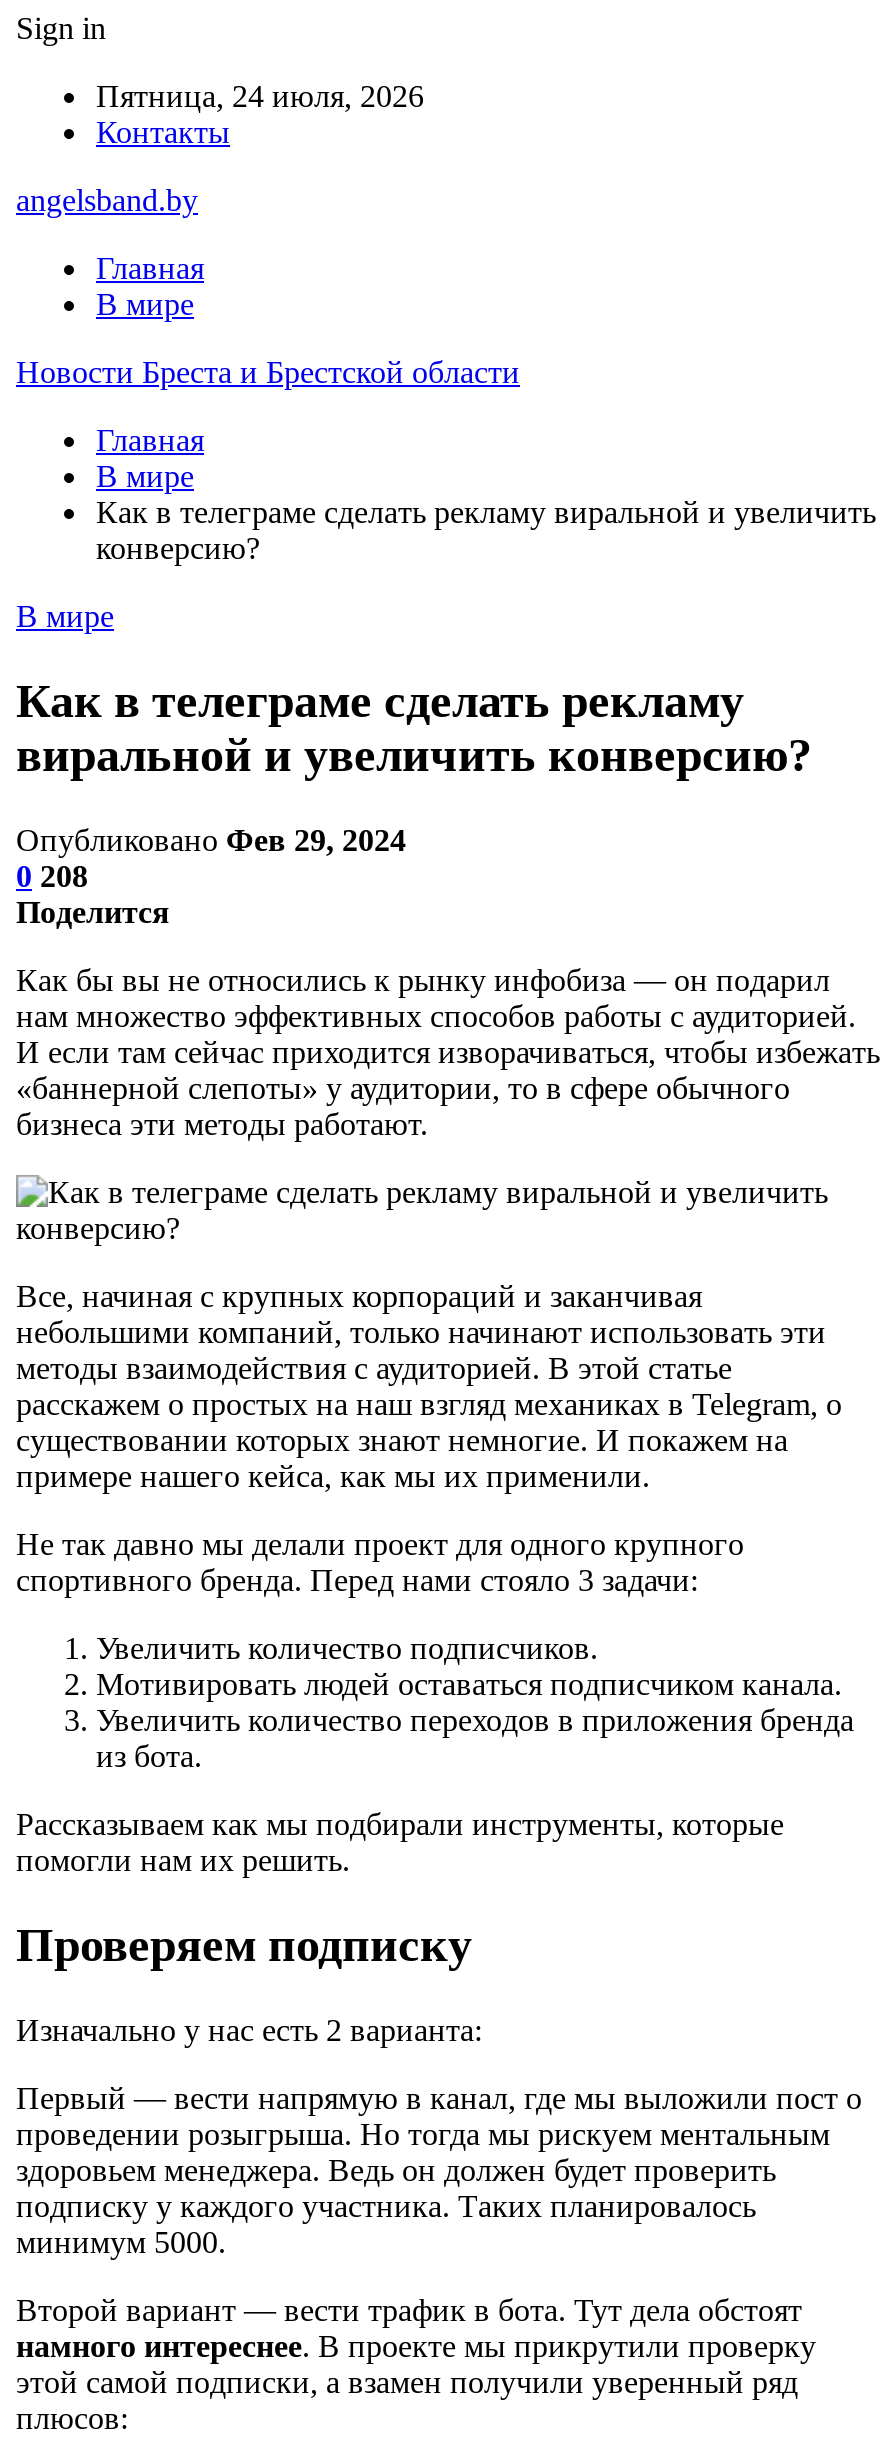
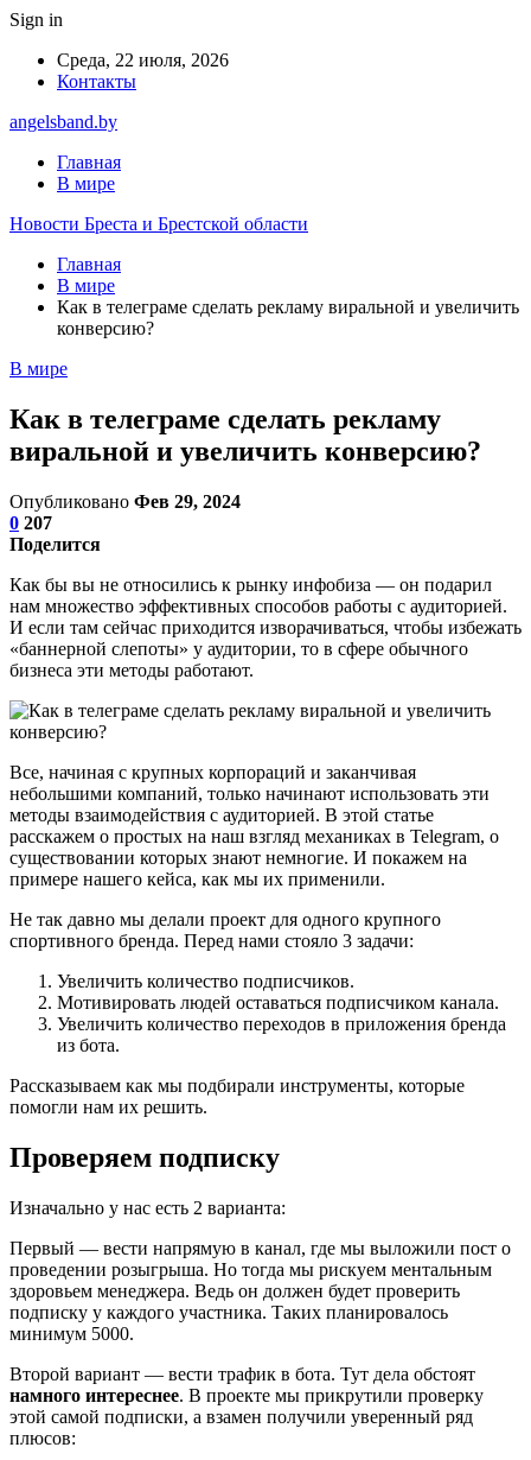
- Пятница, 24 июля, 2026
+ Среда, 22 июля, 2026

- 0 208
+ 0 207
